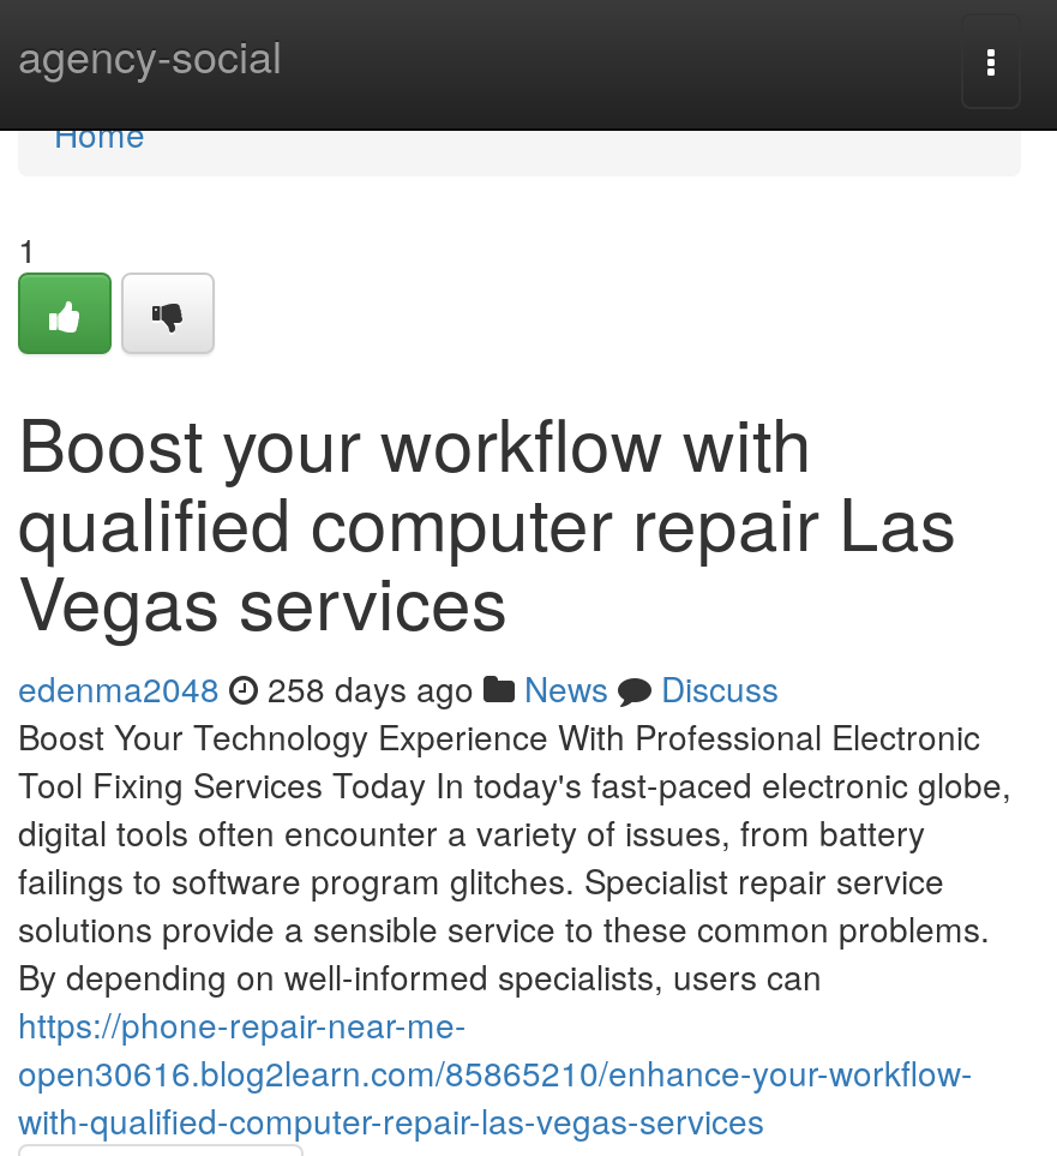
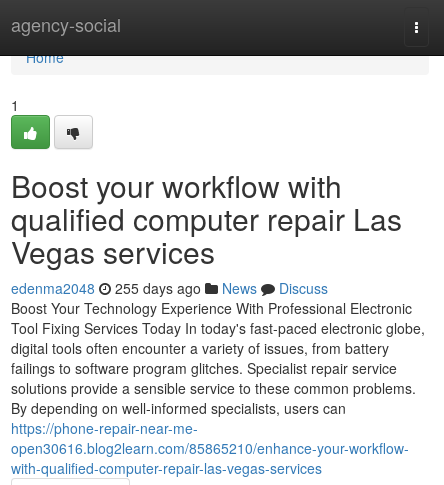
- edenma2048 258 days ago News Discuss
+ edenma2048 255 days ago News Discuss
